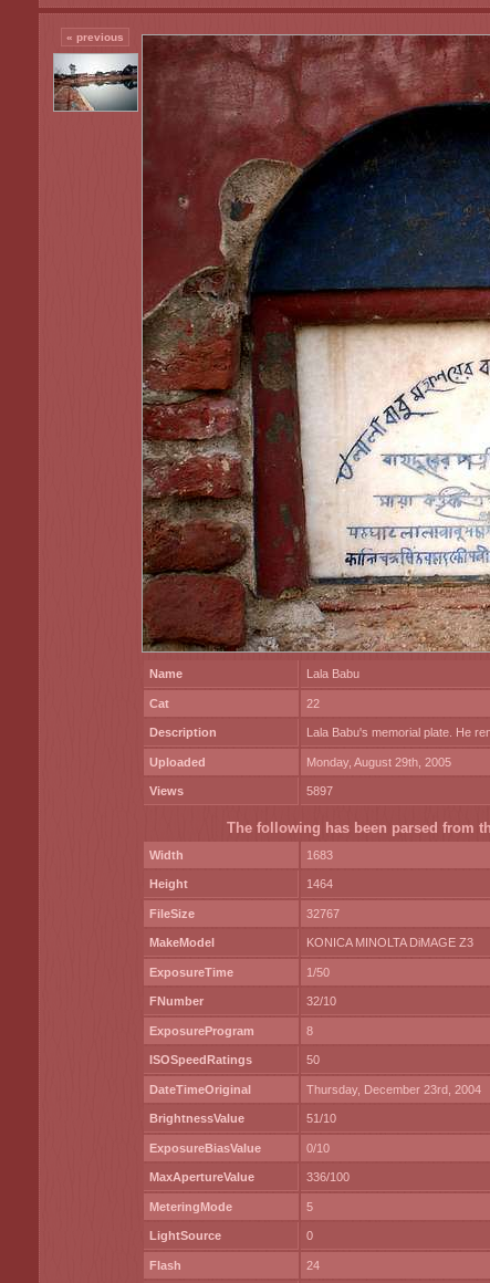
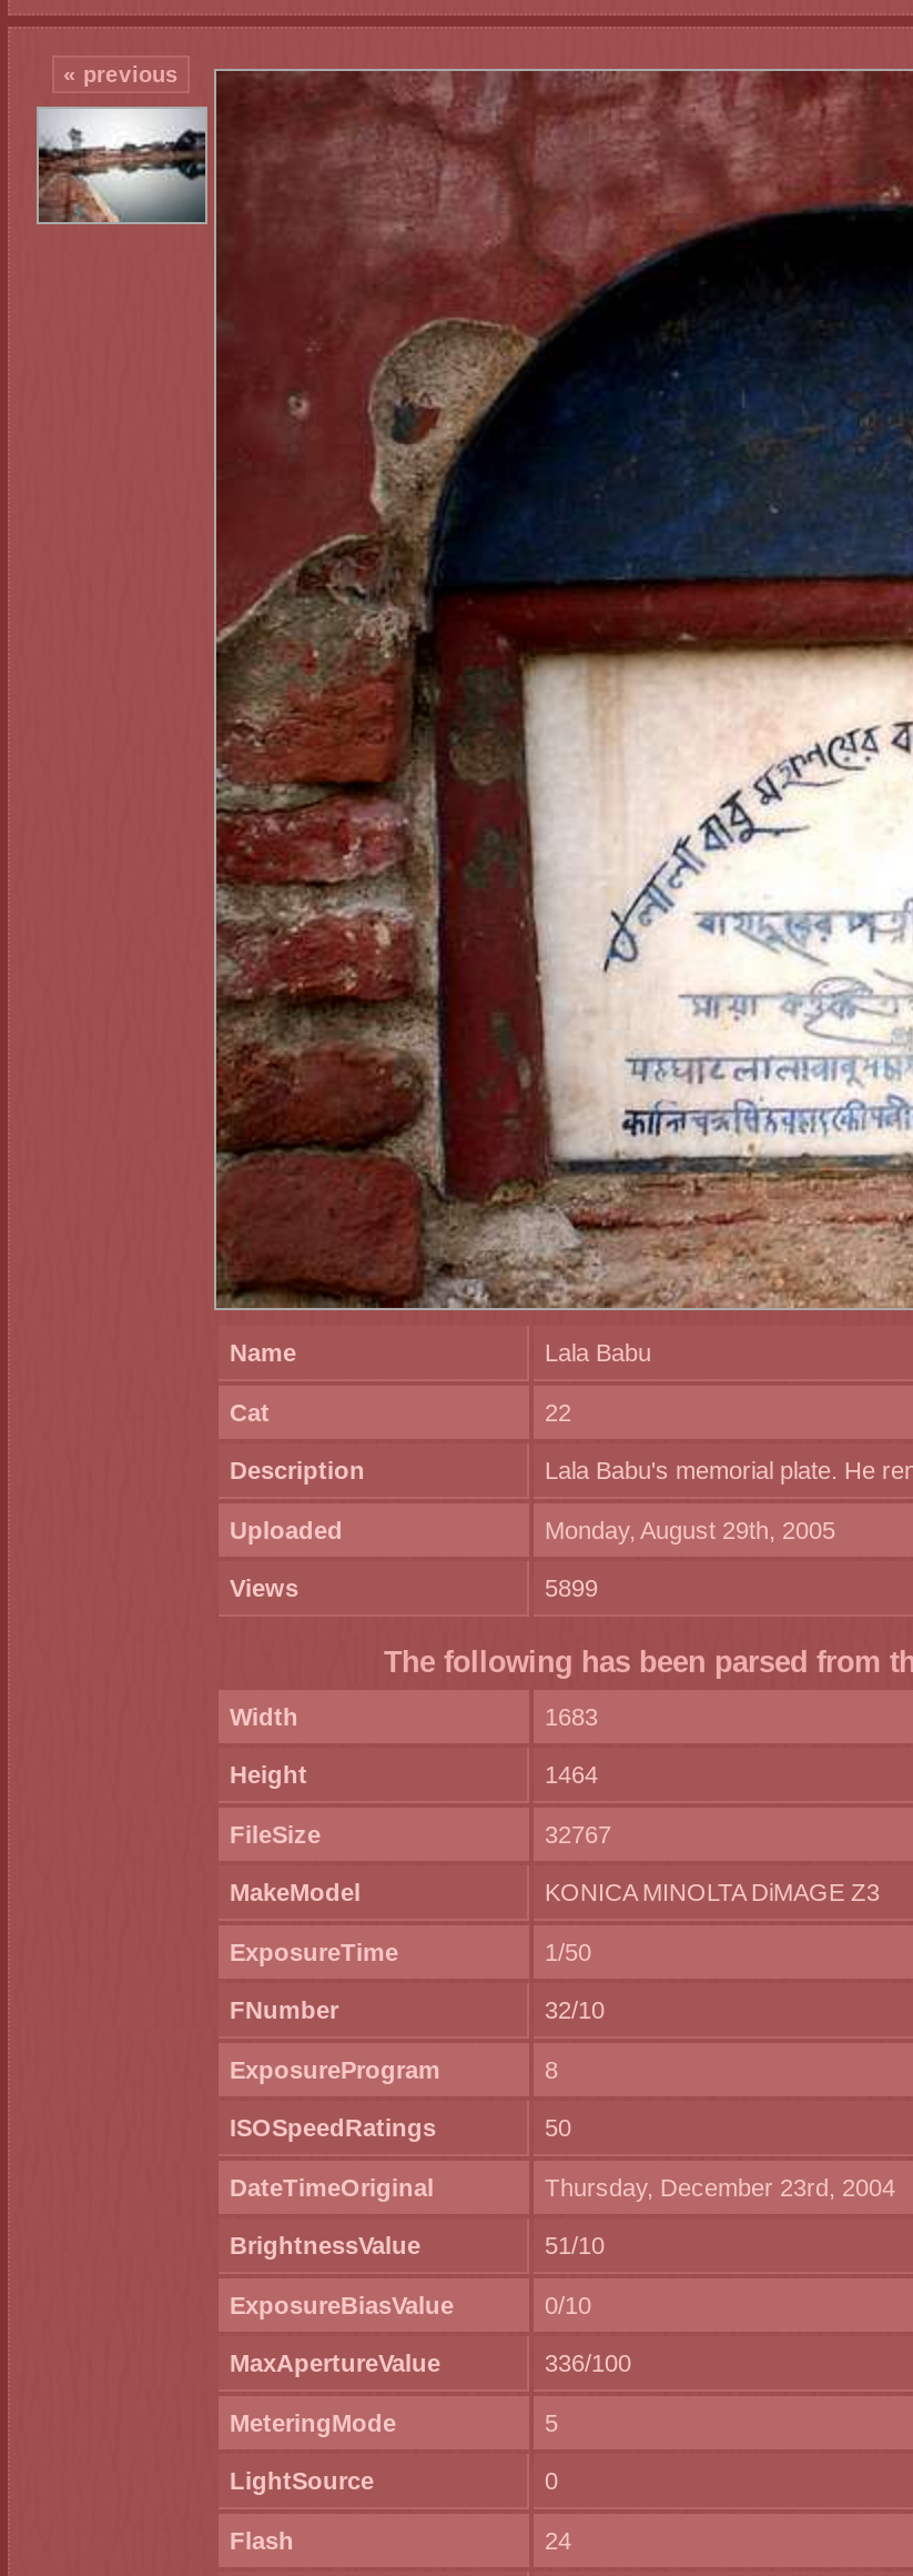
- 5897
+ 5899
